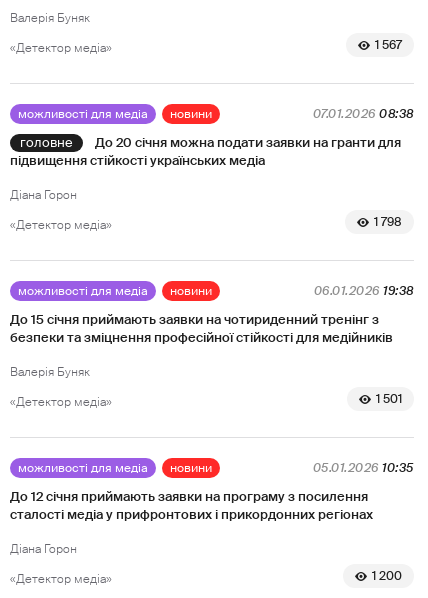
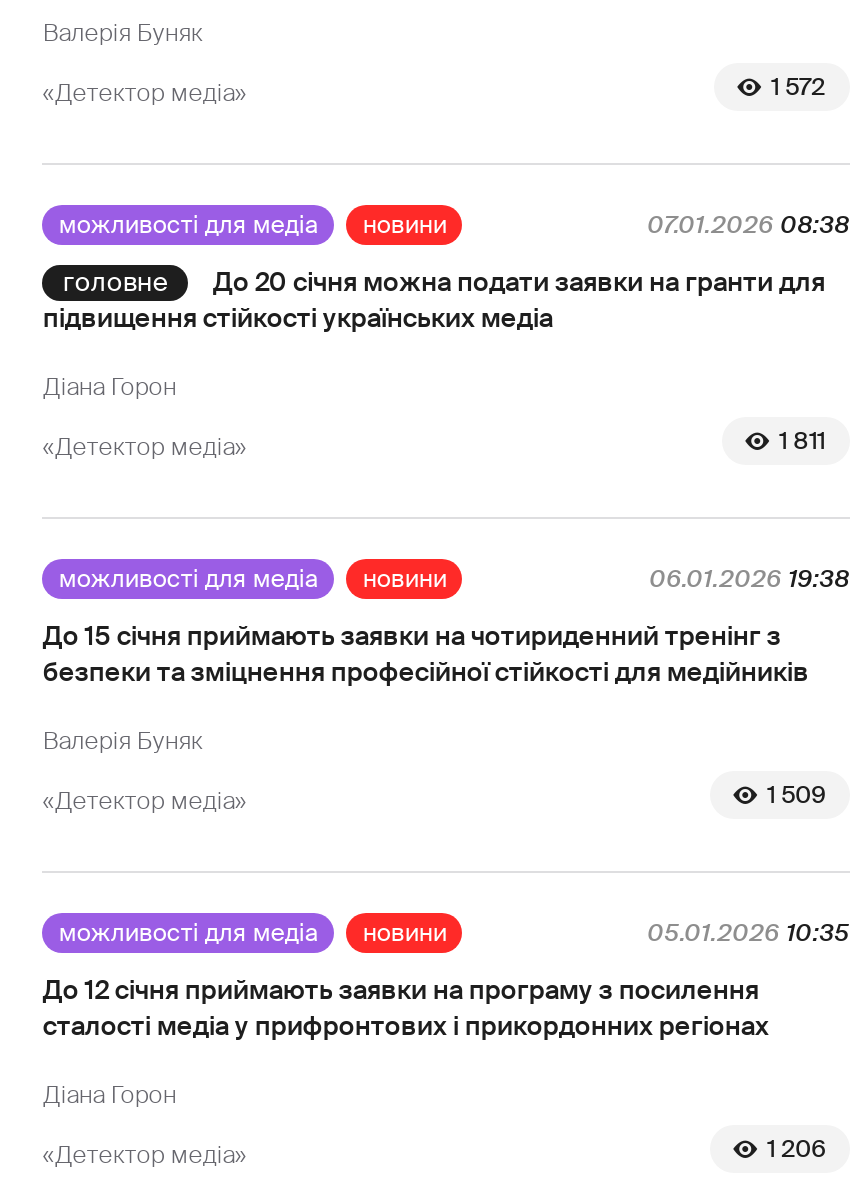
- 1 567
+ 1 572

- 1 798
+ 1 811

- 1 501
+ 1 509

- 1 200
+ 1 206
